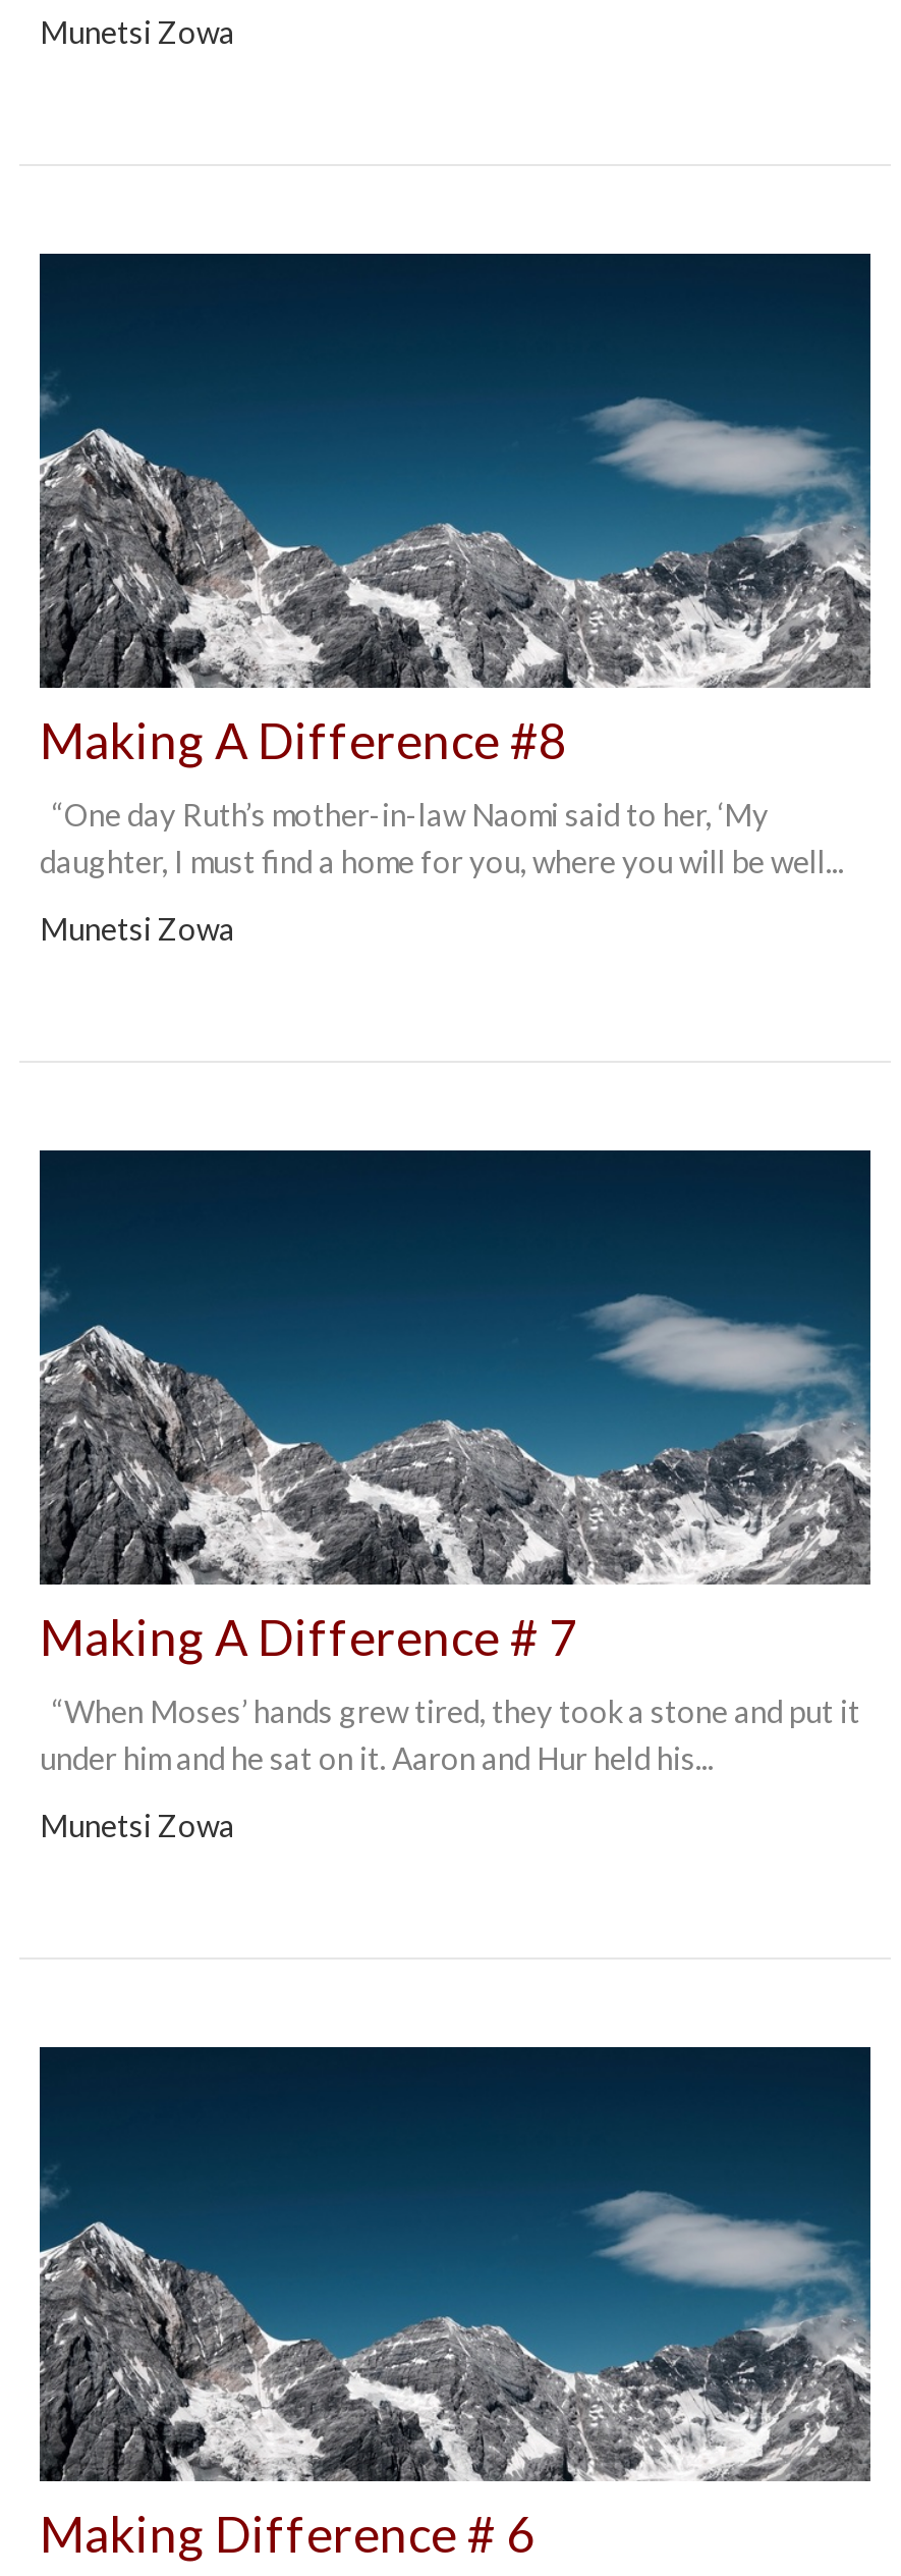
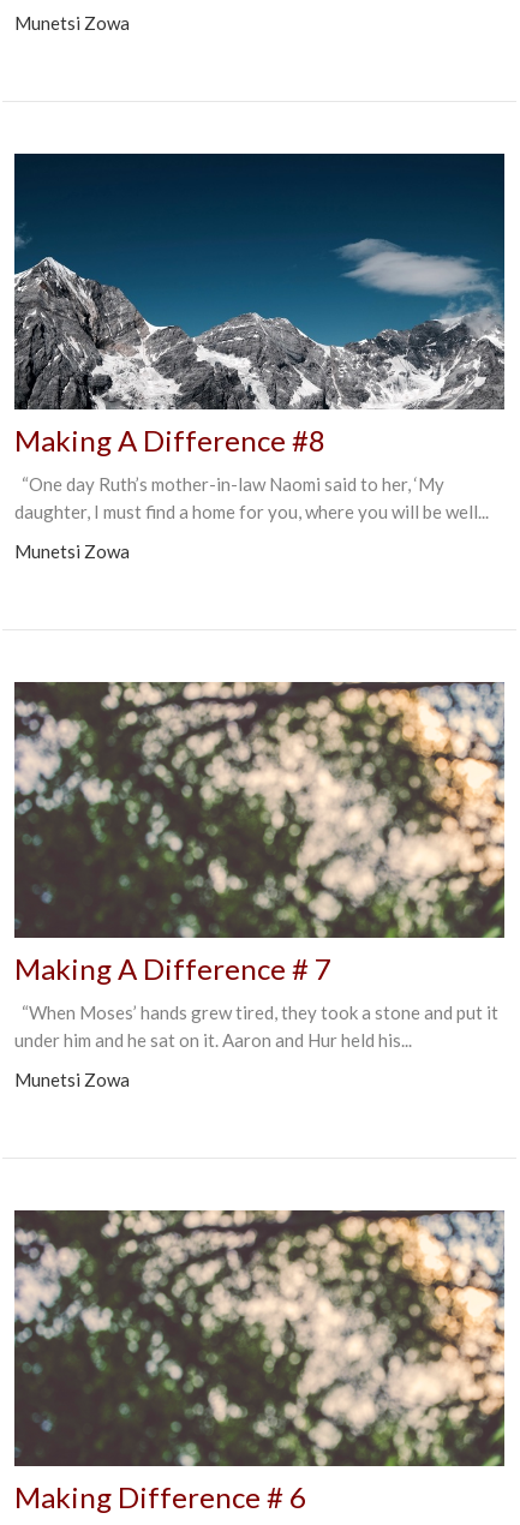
- [image]
+ [image]

- [image]
+ [image]
